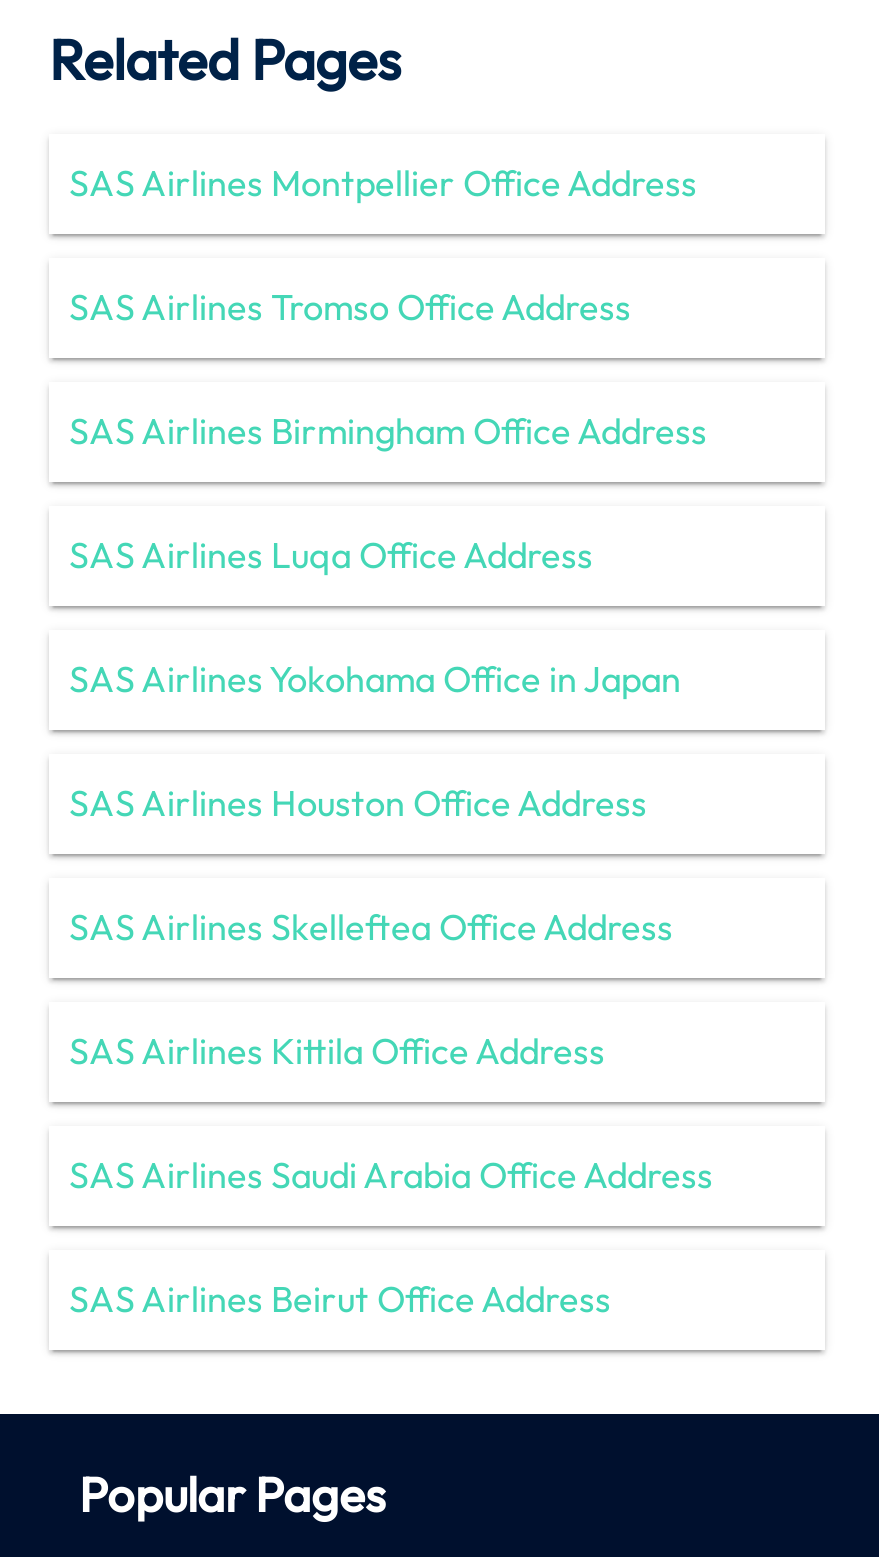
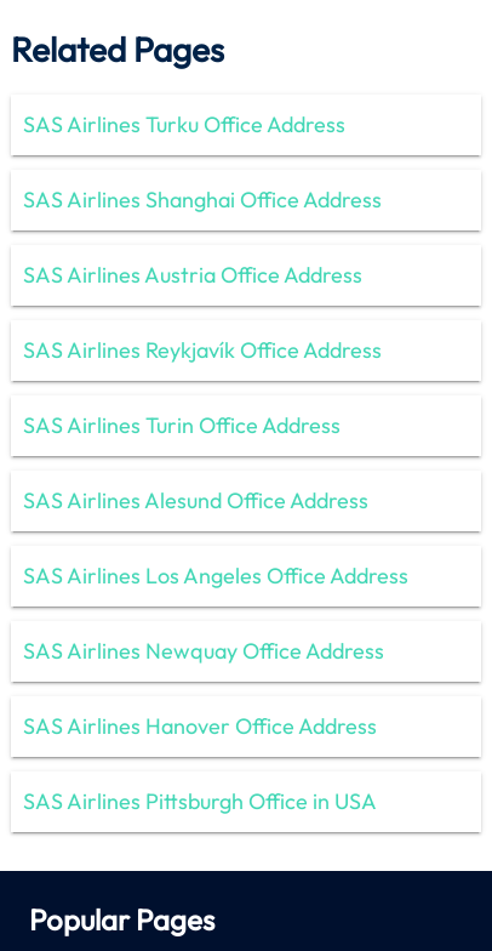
- SAS Airlines Montpellier Office Address
+ SAS Airlines Turku Office Address

- SAS Airlines Tromso Office Address
+ SAS Airlines Shanghai Office Address

- SAS Airlines Birmingham Office Address
+ SAS Airlines Austria Office Address

- SAS Airlines Luqa Office Address
+ SAS Airlines Reykjavík Office Address

- SAS Airlines Yokohama Office in Japan
+ SAS Airlines Turin Office Address

- SAS Airlines Houston Office Address
+ SAS Airlines Alesund Office Address

- SAS Airlines Skelleftea Office Address
+ SAS Airlines Los Angeles Office Address

- SAS Airlines Kittila Office Address
+ SAS Airlines Newquay Office Address

- SAS Airlines Saudi Arabia Office Address
+ SAS Airlines Hanover Office Address

- SAS Airlines Beirut Office Address
+ SAS Airlines Pittsburgh Office in USA
